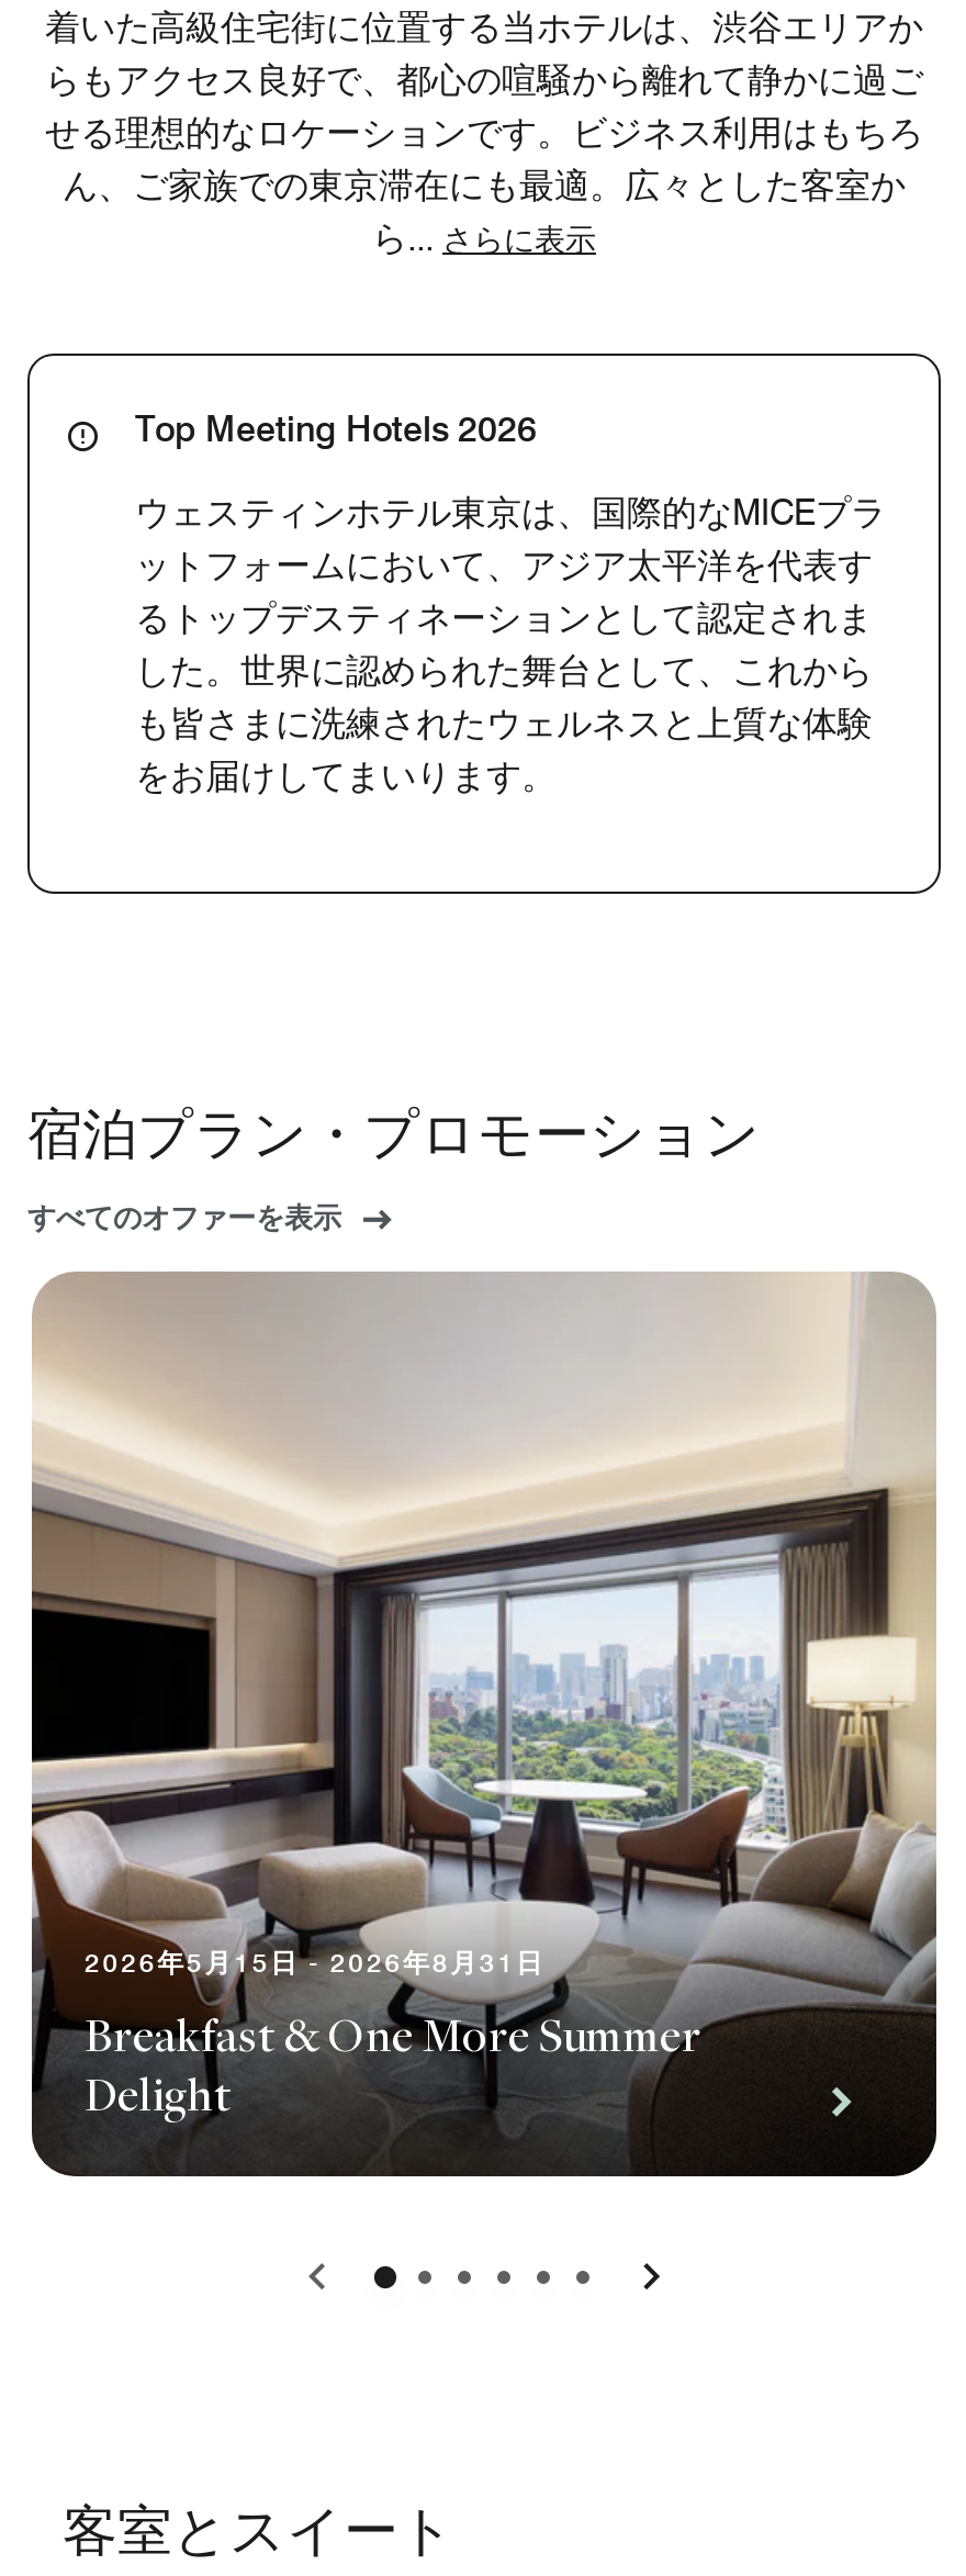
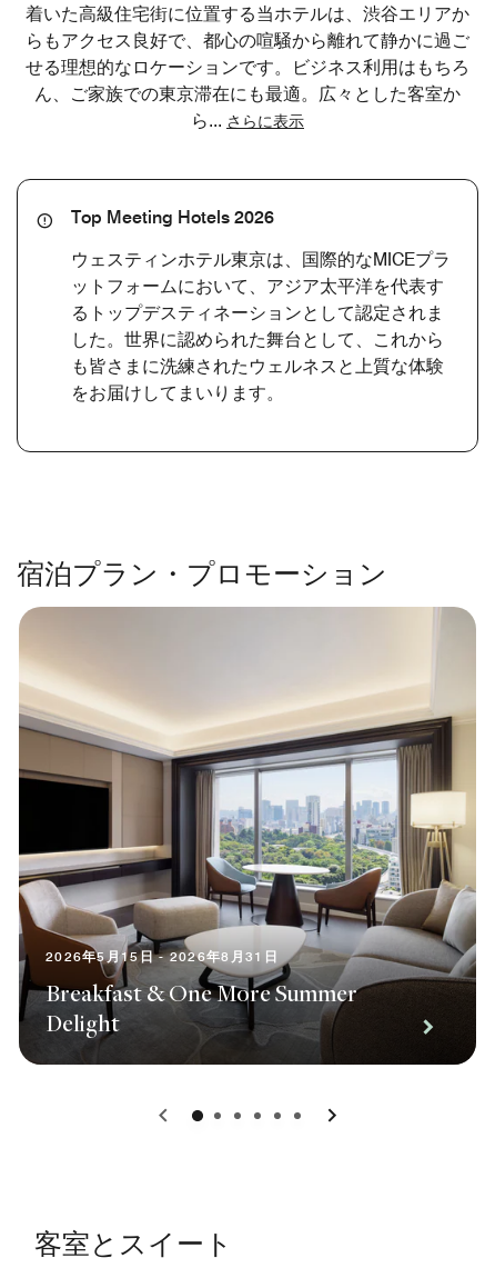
- すべてのオファーを表示
